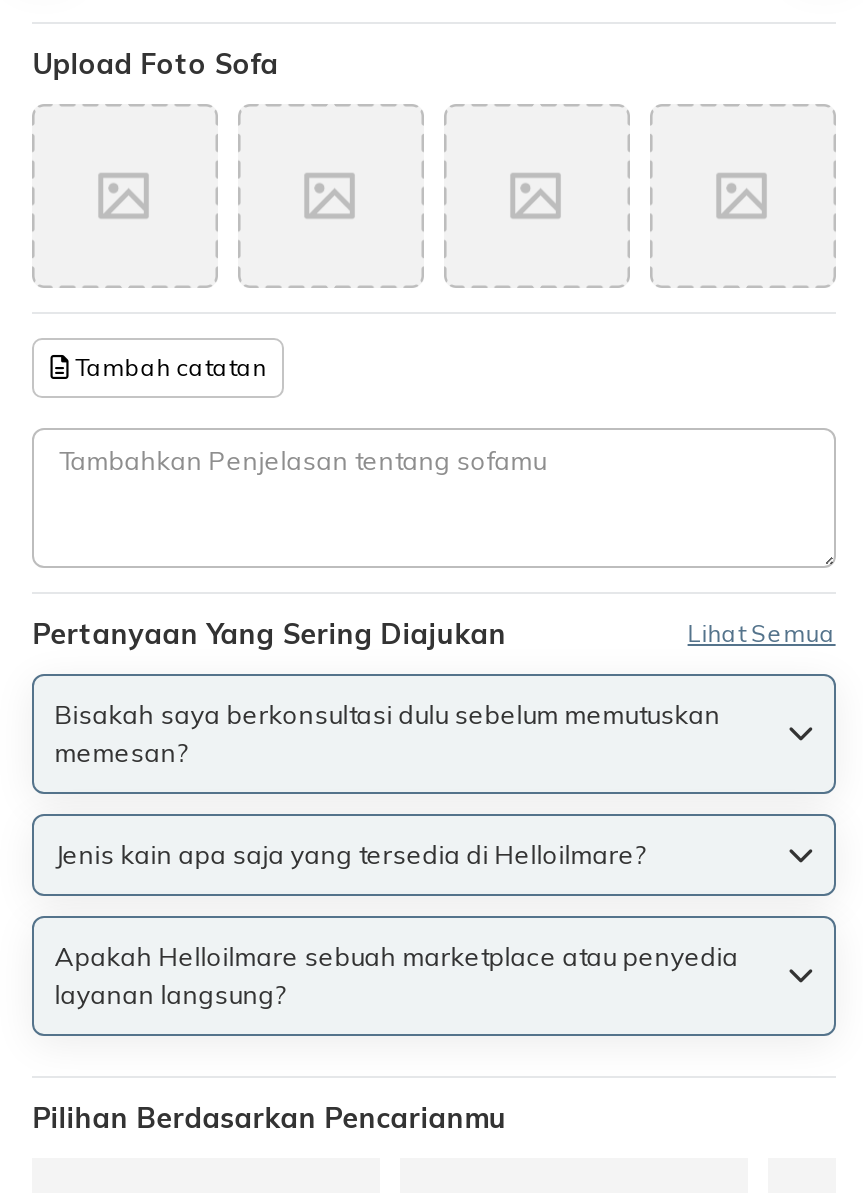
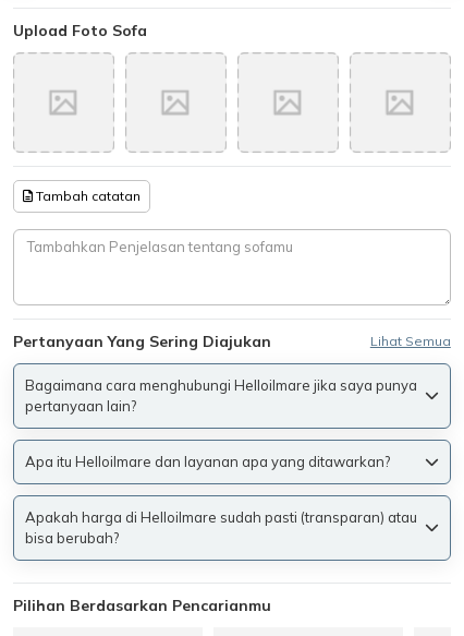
- Bisakah saya berkonsultasi dulu sebelum memutuskan
- memesan?
+ Bagaimana cara menghubungi Helloilmare jika saya punya
+ pertanyaan lain?

- Jenis kain apa saja yang tersedia di Helloilmare?
+ Apa itu Helloilmare dan layanan apa yang ditawarkan?

- Apakah Helloilmare sebuah marketplace atau penyedia
- layanan langsung?
+ Apakah harga di Helloilmare sudah pasti (transparan) atau
+ bisa berubah?
